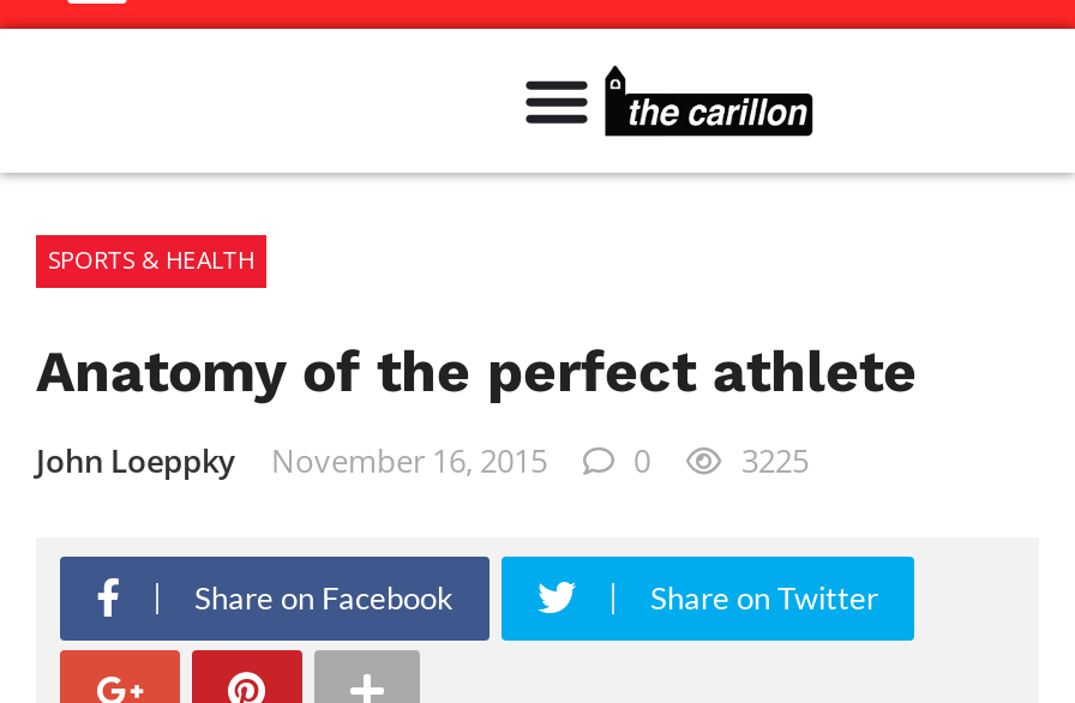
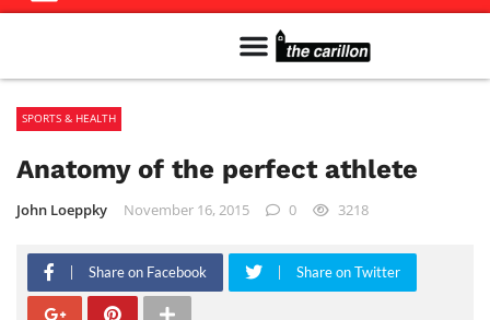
- 3225
+ 3218
